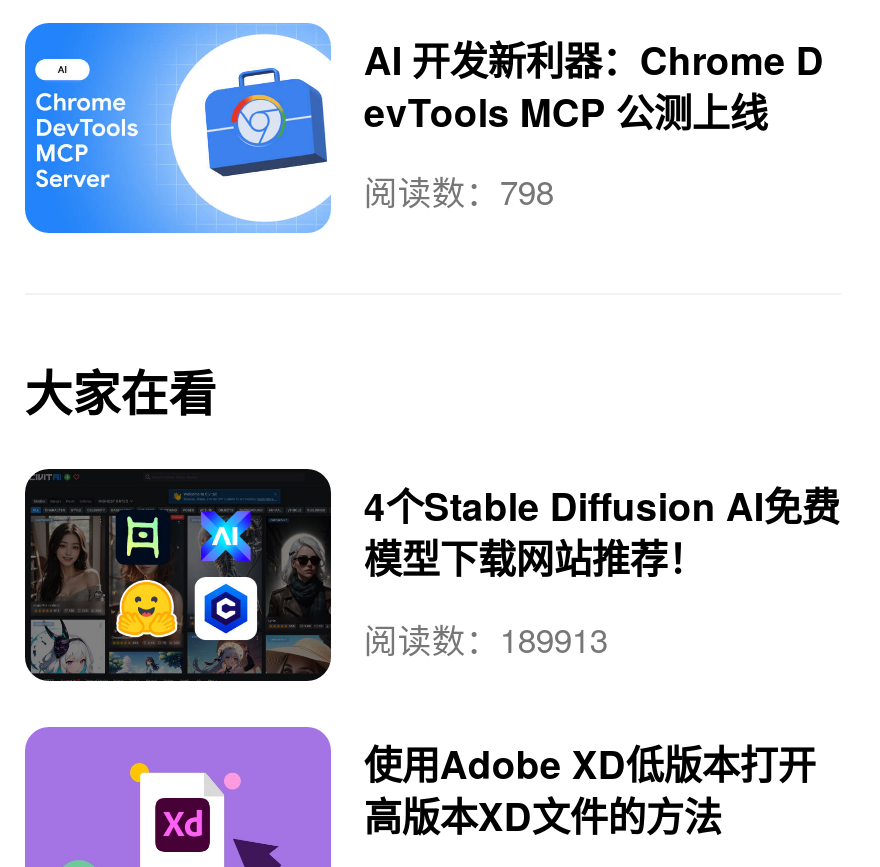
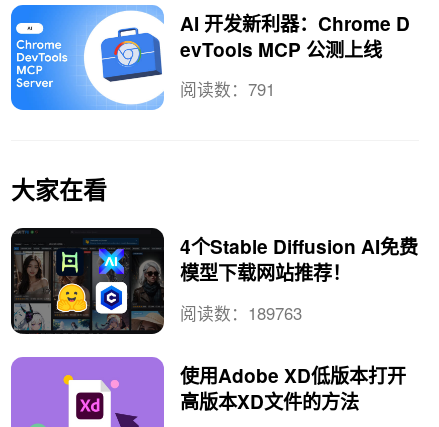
- 阅读数：798
+ 阅读数：791

- 阅读数：189913
+ 阅读数：189763
